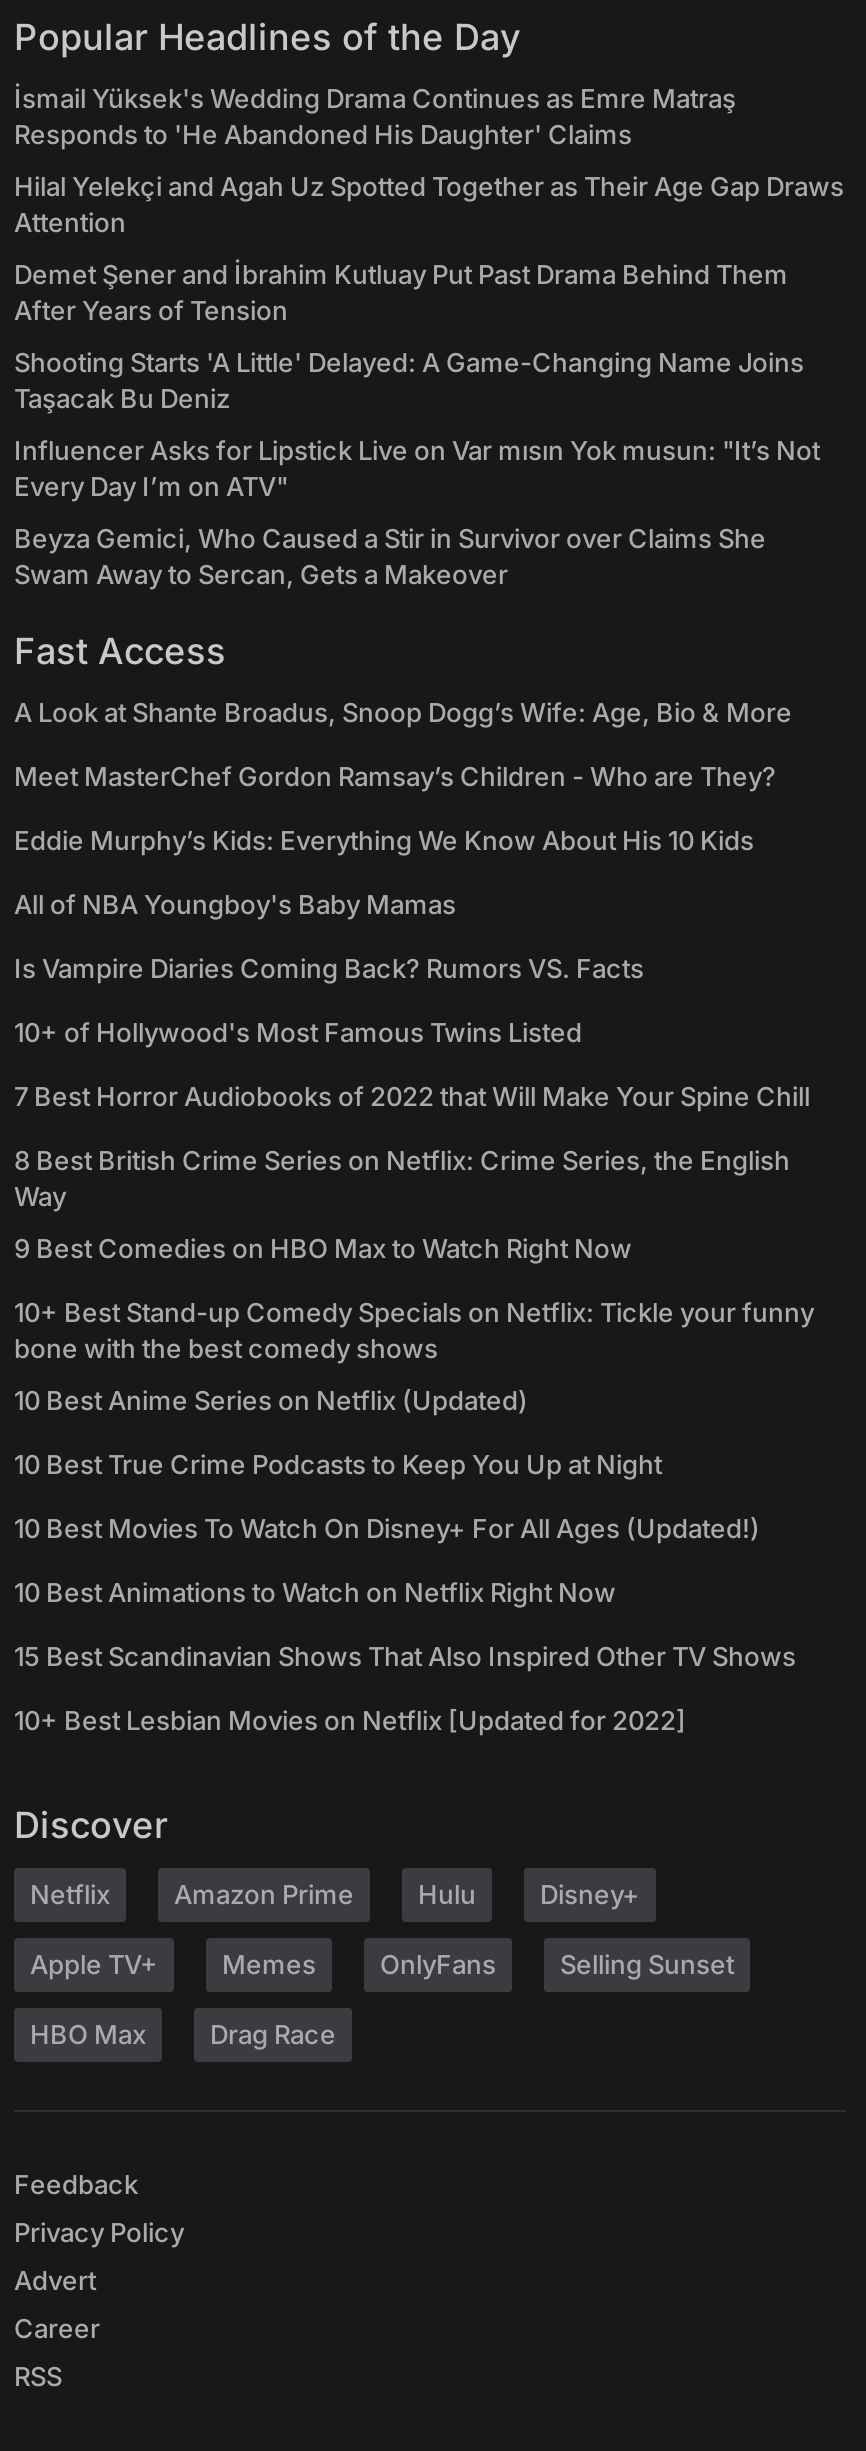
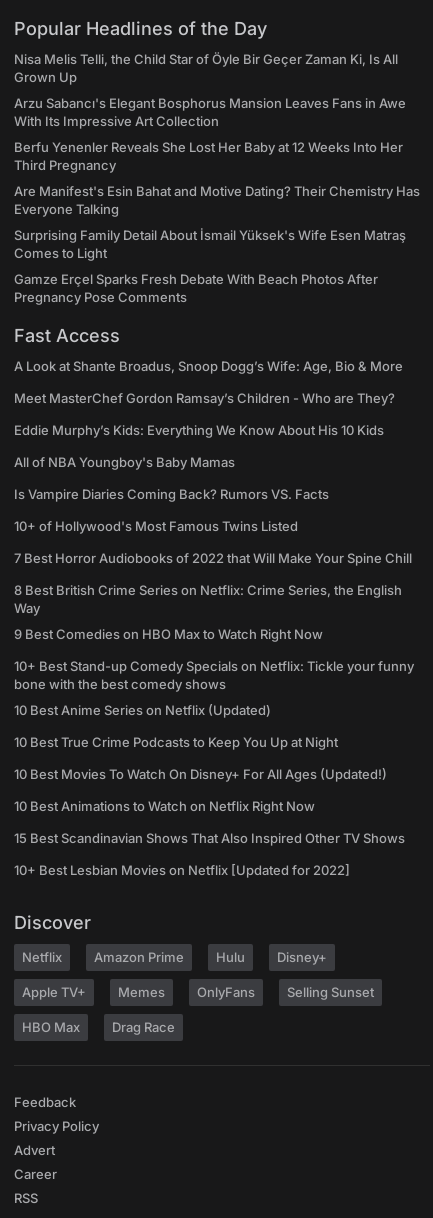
- İsmail Yüksek's Wedding Drama Continues as Emre Matraş
- Responds to 'He Abandoned His Daughter' Claims
+ Nisa Melis Telli, the Child Star of Öyle Bir Geçer Zaman Ki, Is All
+ Grown Up

- Hilal Yelekçi and Agah Uz Spotted Together as Their Age Gap Draws
- Attention
+ Arzu Sabancı's Elegant Bosphorus Mansion Leaves Fans in Awe
+ With Its Impressive Art Collection

- Demet Şener and İbrahim Kutluay Put Past Drama Behind Them
- After Years of Tension
+ Berfu Yenenler Reveals She Lost Her Baby at 12 Weeks Into Her
+ Third Pregnancy

- Shooting Starts 'A Little' Delayed: A Game-Changing Name Joins
- Taşacak Bu Deniz
+ Are Manifest's Esin Bahat and Motive Dating? Their Chemistry Has
+ Everyone Talking

- Influencer Asks for Lipstick Live on Var mısın Yok musun: "It’s Not
- Every Day I’m on ATV"
+ Surprising Family Detail About İsmail Yüksek's Wife Esen Matraş
+ Comes to Light

- Beyza Gemici, Who Caused a Stir in Survivor over Claims She
- Swam Away to Sercan, Gets a Makeover
+ Gamze Erçel Sparks Fresh Debate With Beach Photos After
+ Pregnancy Pose Comments
